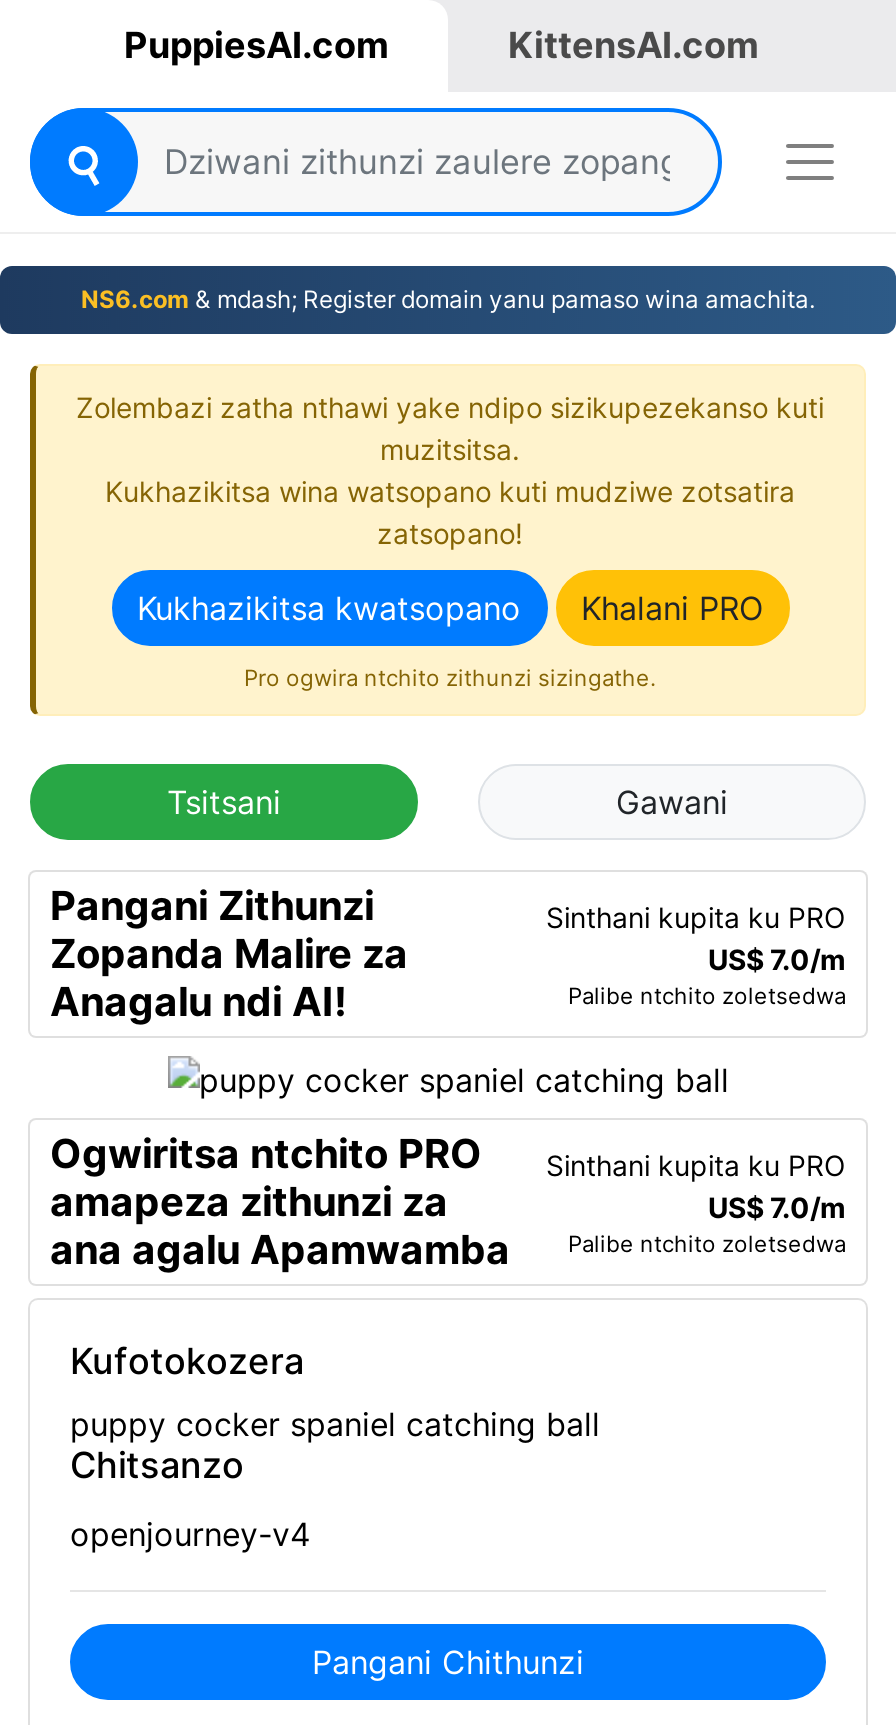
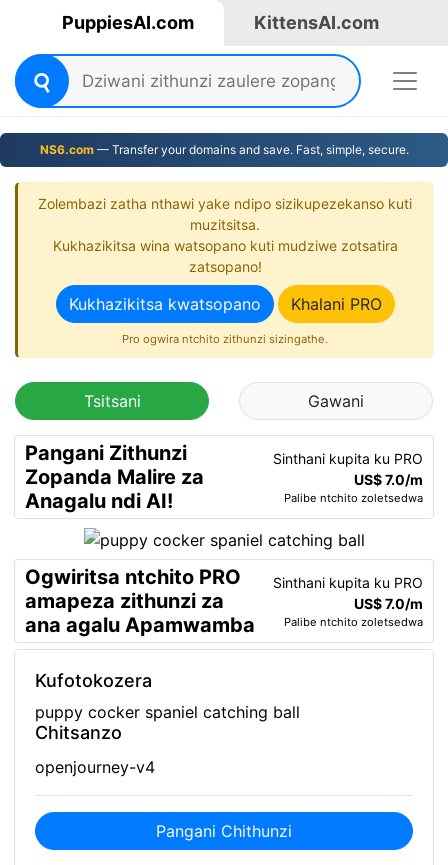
- NS6.com & mdash; Register domain yanu pamaso wina amachita.
+ NS6.com — Transfer your domains and save. Fast, simple, secure.
